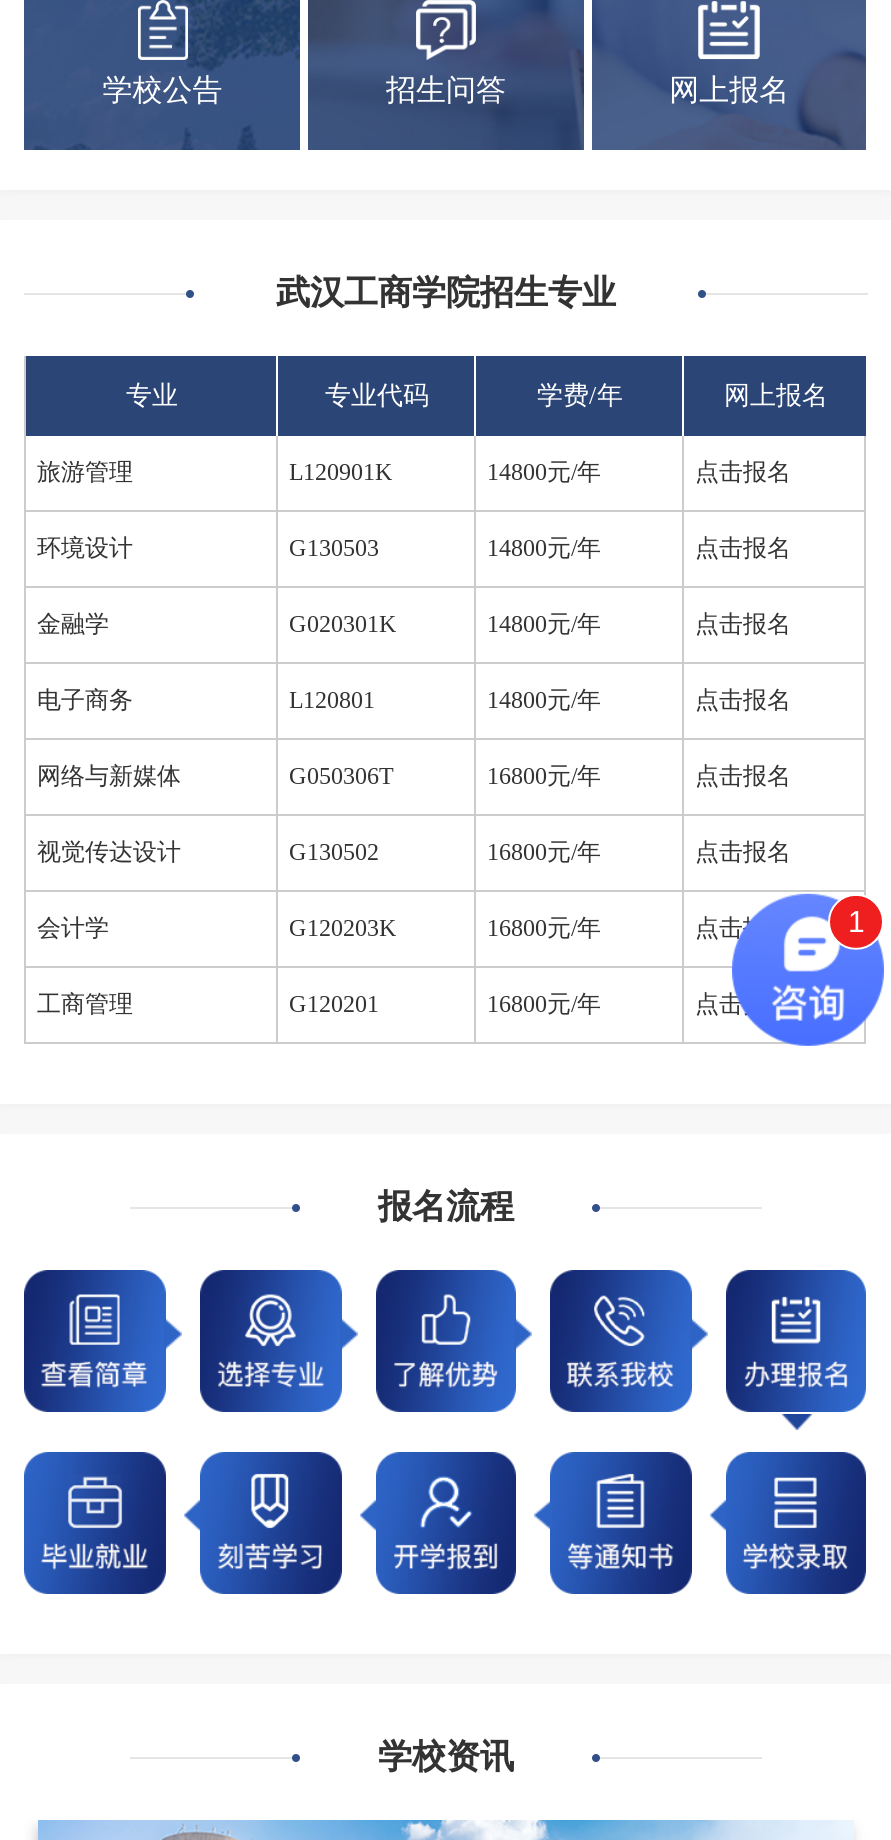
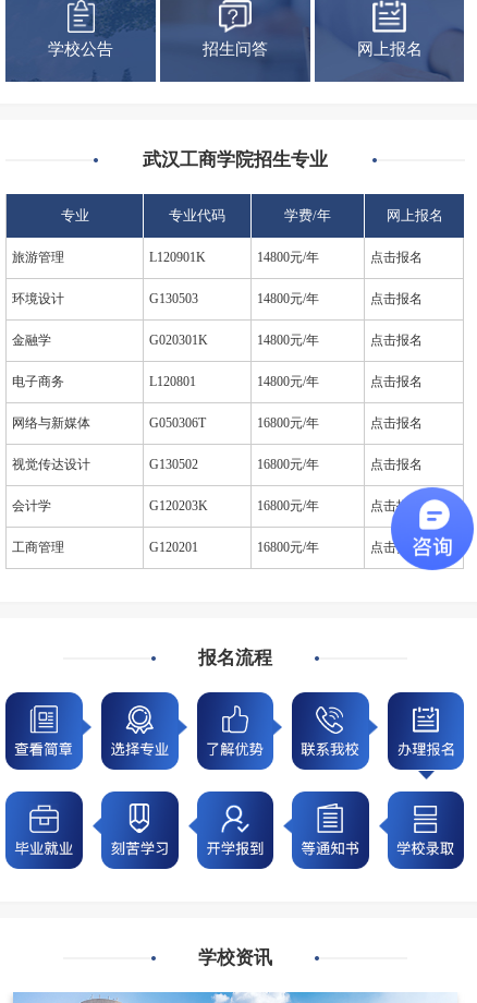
- 1
